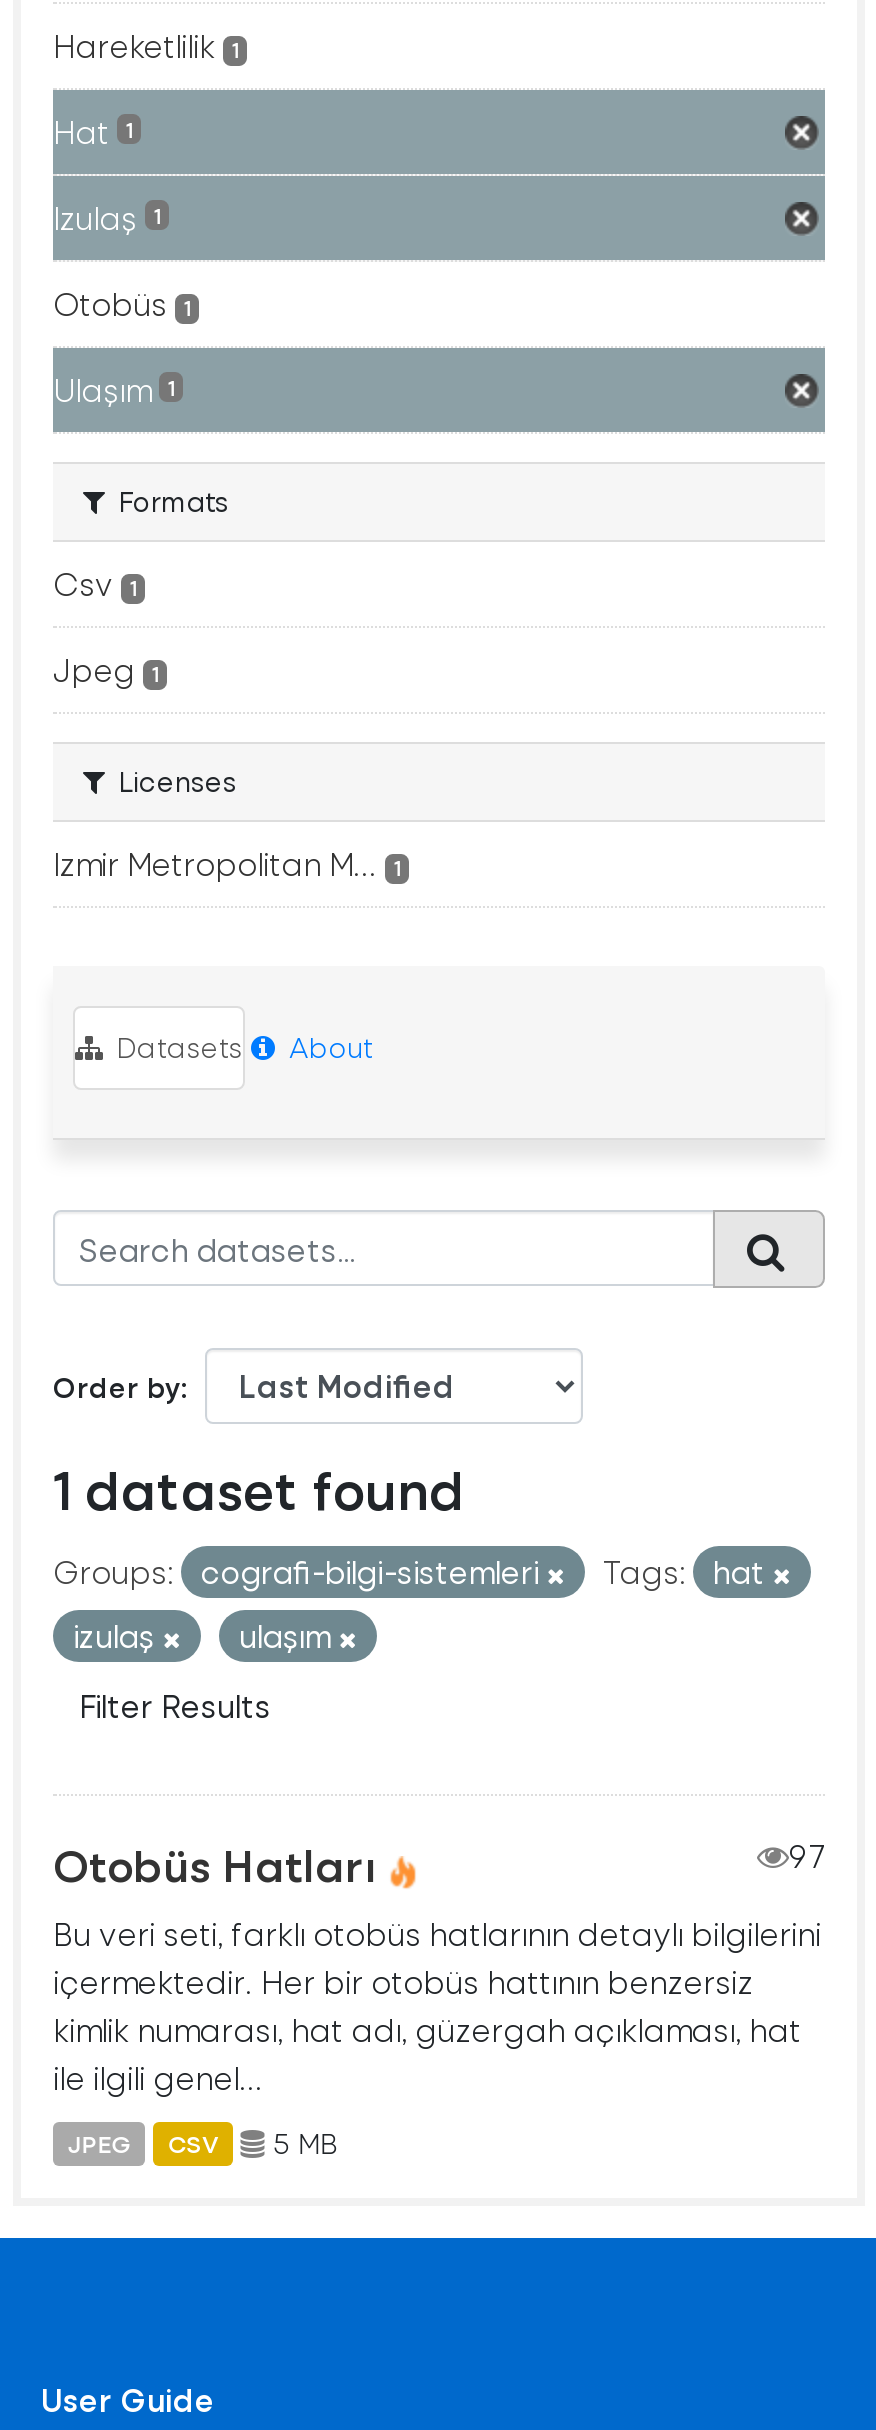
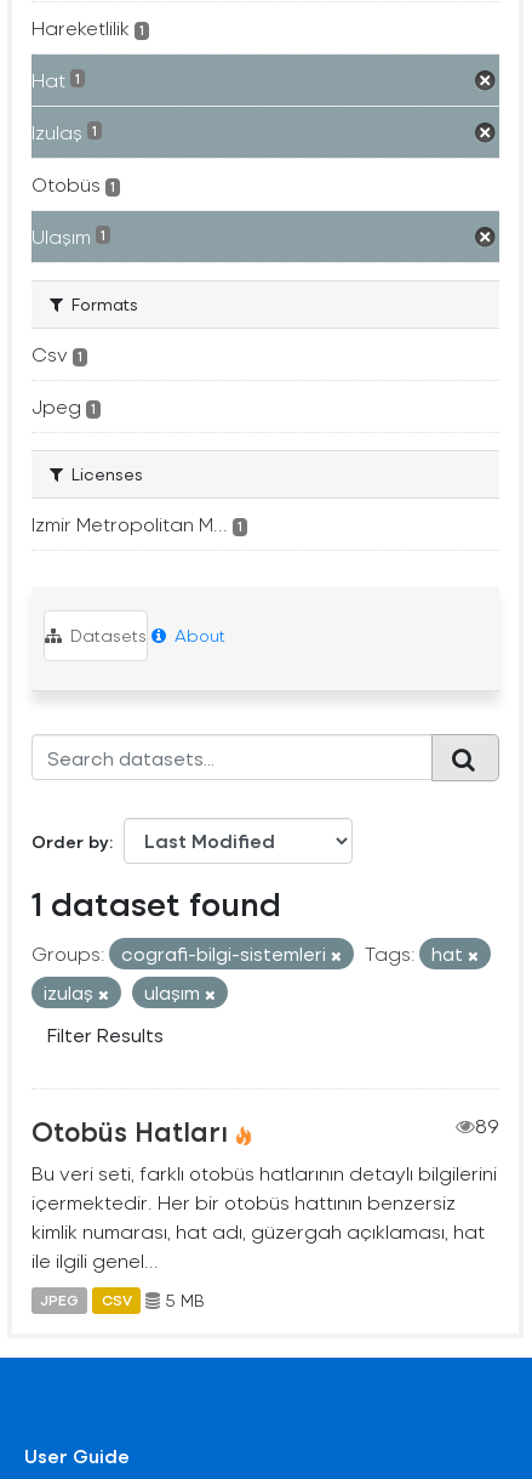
- 97
+ 89
